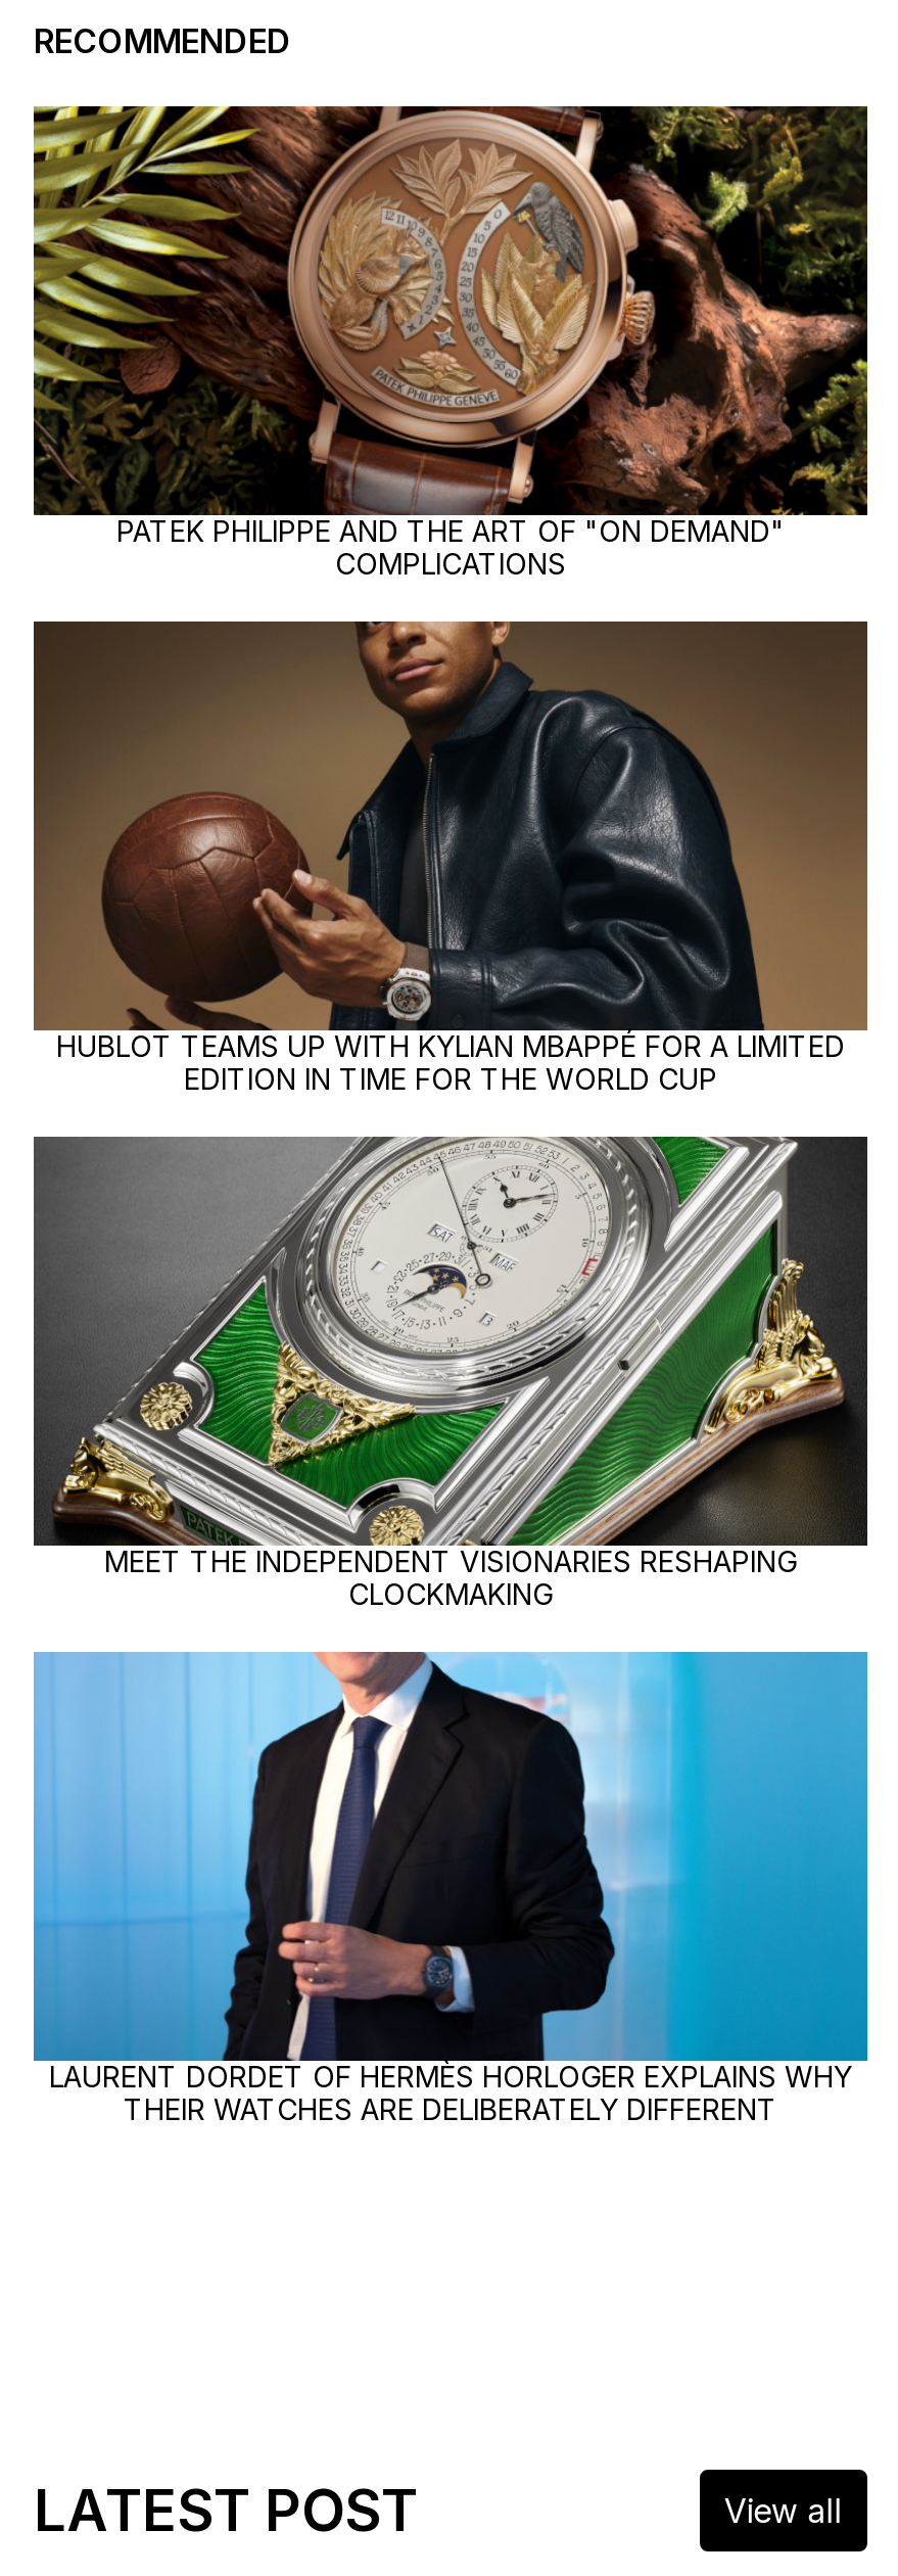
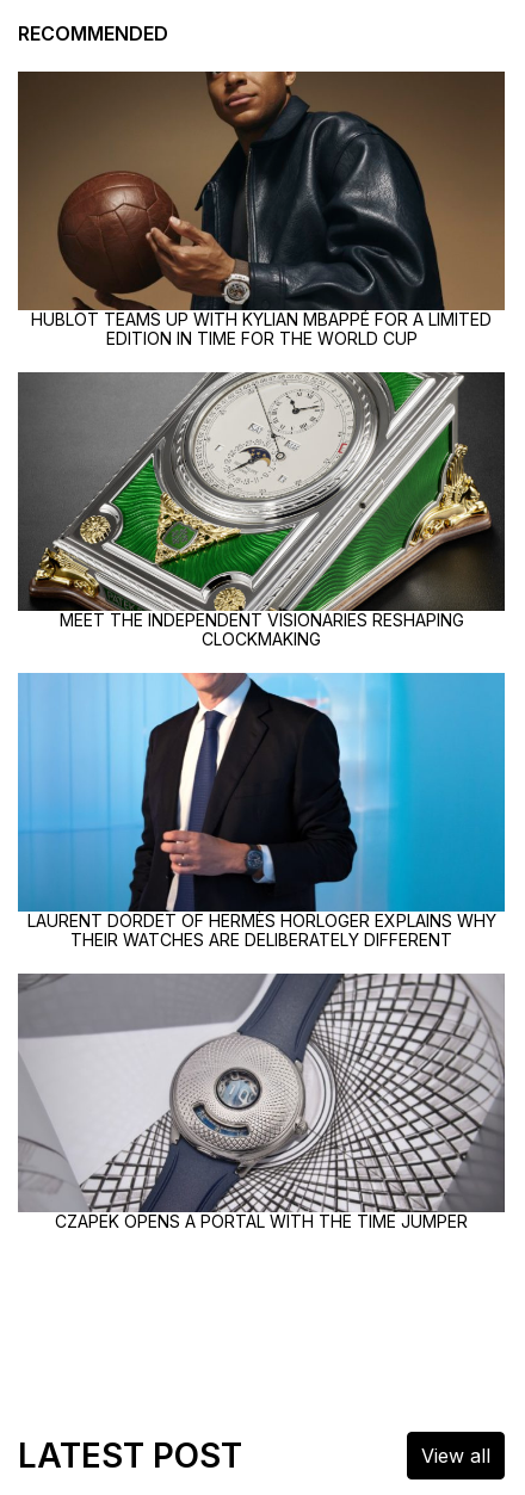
- [image]
- PATEK PHILIPPE AND THE ART OF "ON DEMAND"
- COMPLICATIONS

moved up: [image] | HUBLOT TEAMS UP WITH KYLIAN MBAPPÉ FOR A LIMITED | EDITION IN TIME FOR THE WORLD CUP | MEET THE INDEPENDENT VISIONARIES RESHAPING | CLOCKMAKING | LAURENT DORDET OF HERMÈS HORLOGER EXPLAINS WHY | THEIR WATCHES ARE DELIBERATELY DIFFERENT

+ [image]
+ CZAPEK OPENS A PORTAL WITH THE TIME JUMPER
